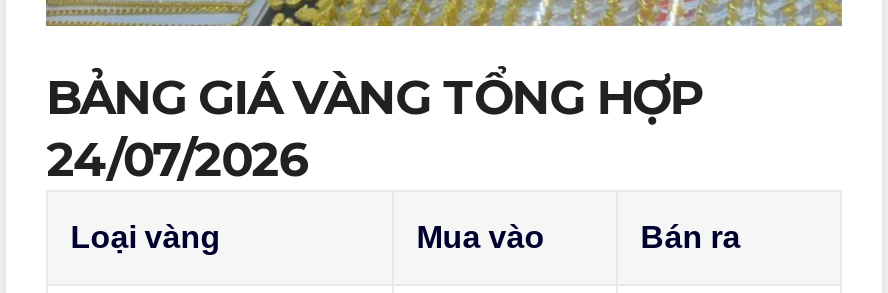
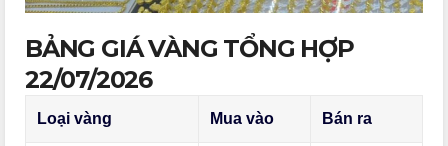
- 24/07/2026
+ 22/07/2026
